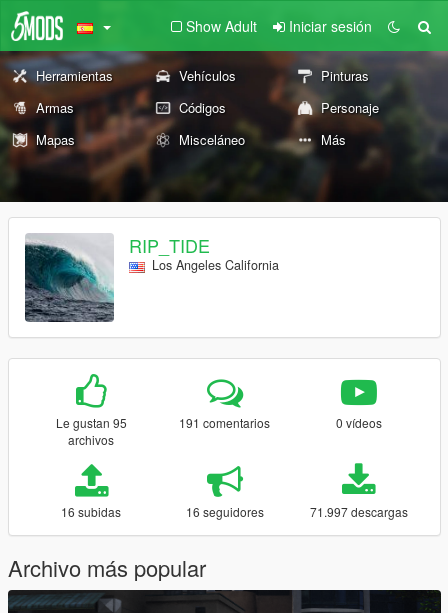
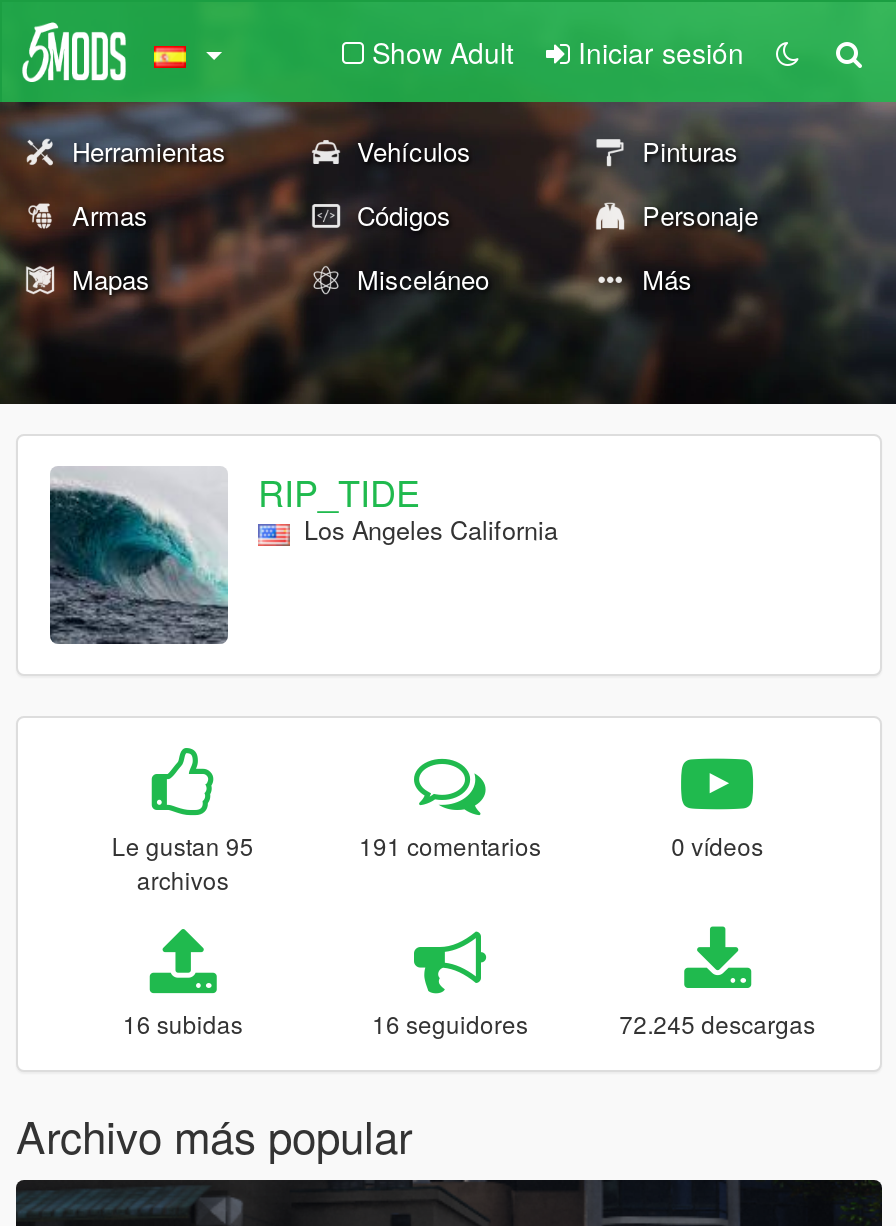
- 71.997 descargas
+ 72.245 descargas
